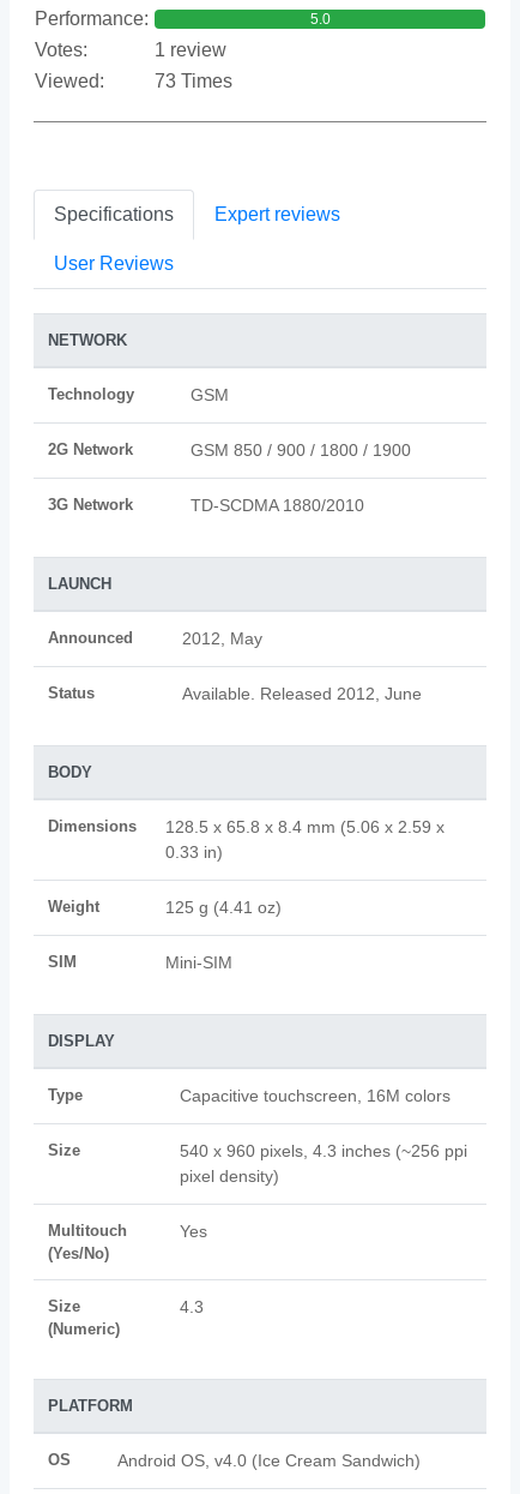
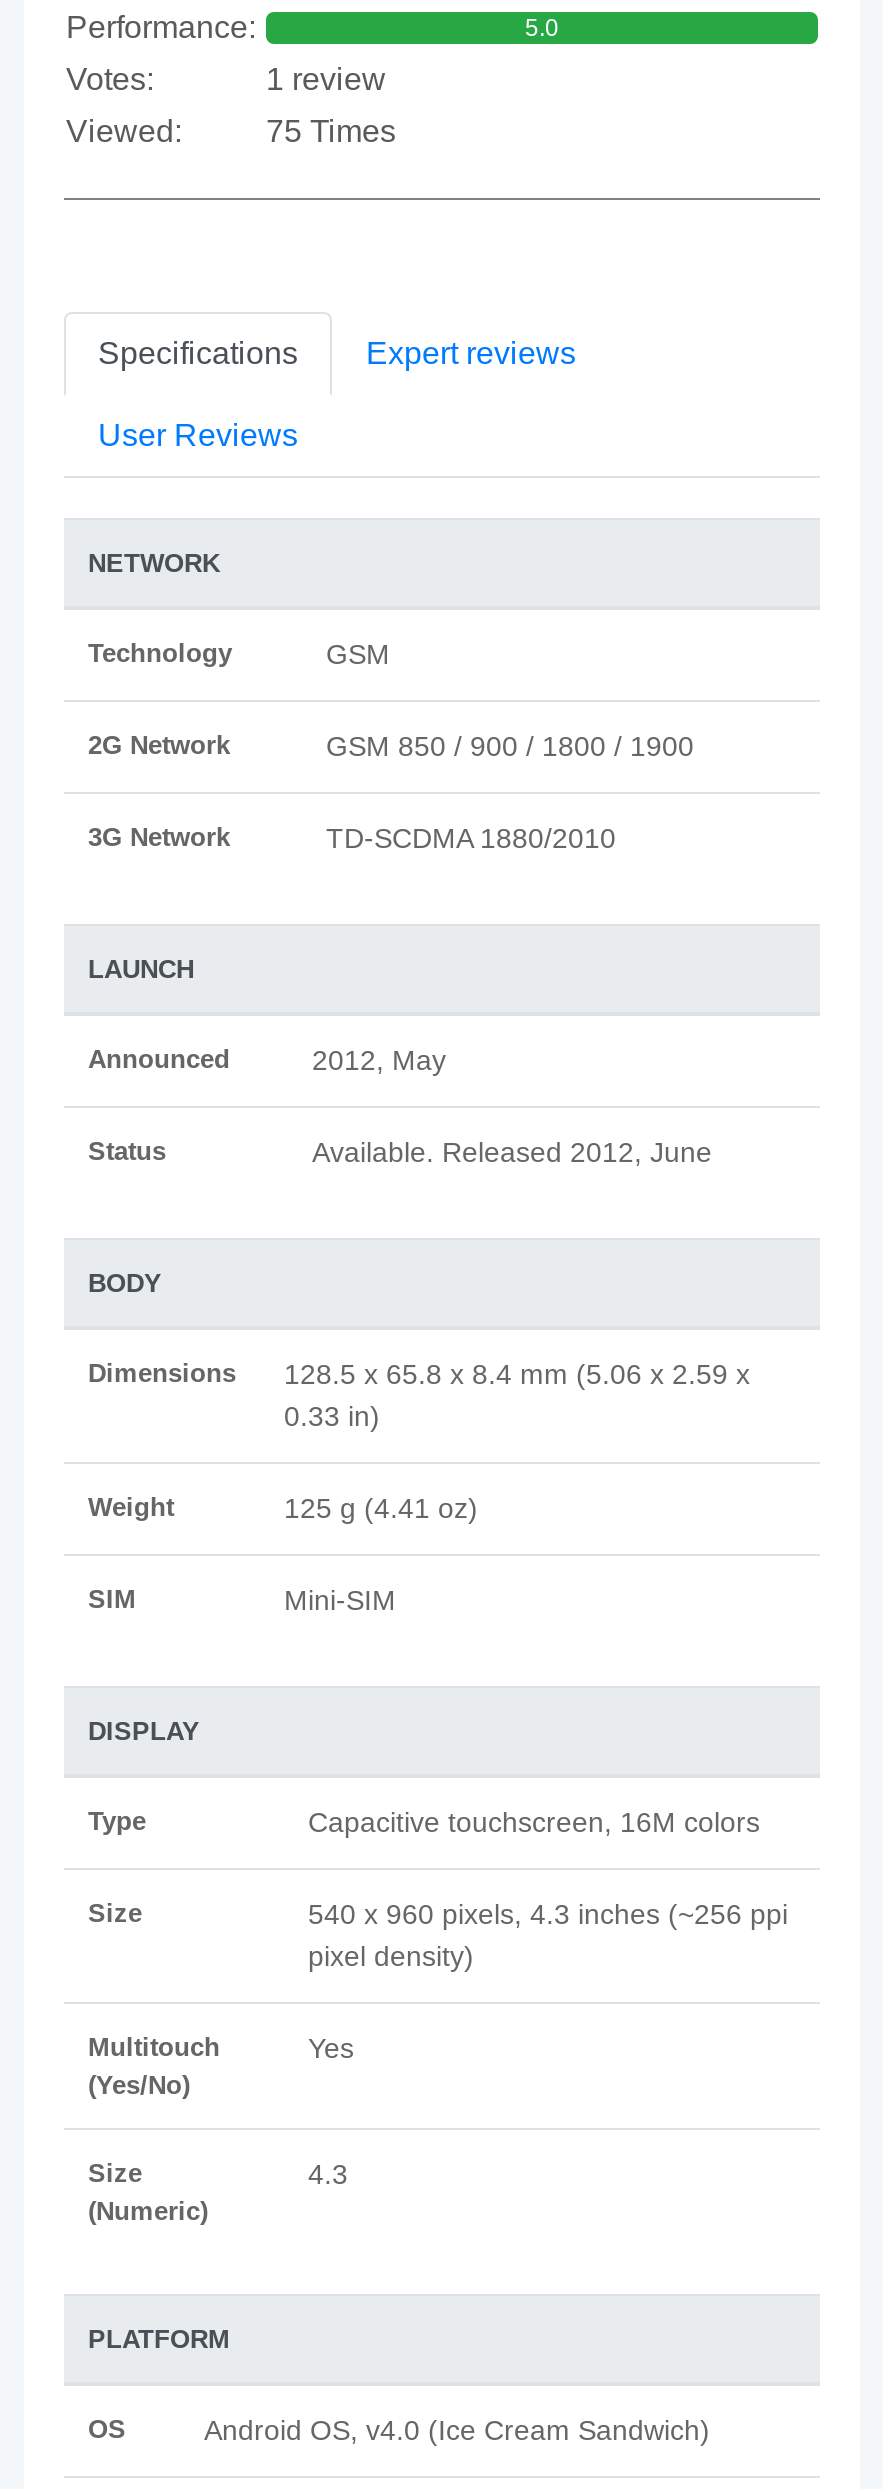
- 73 Times
+ 75 Times
